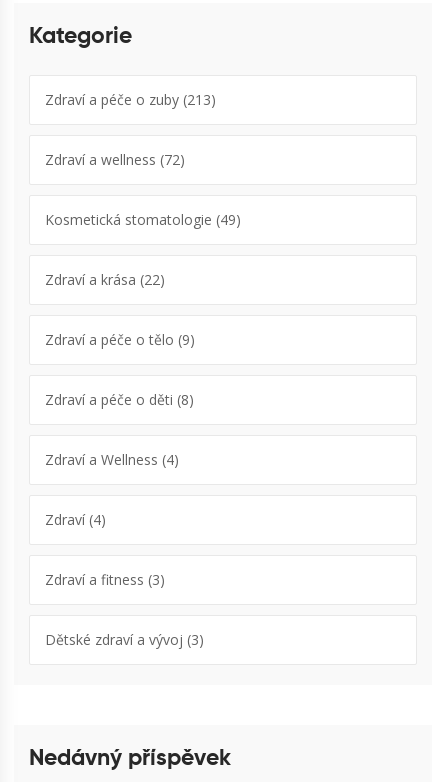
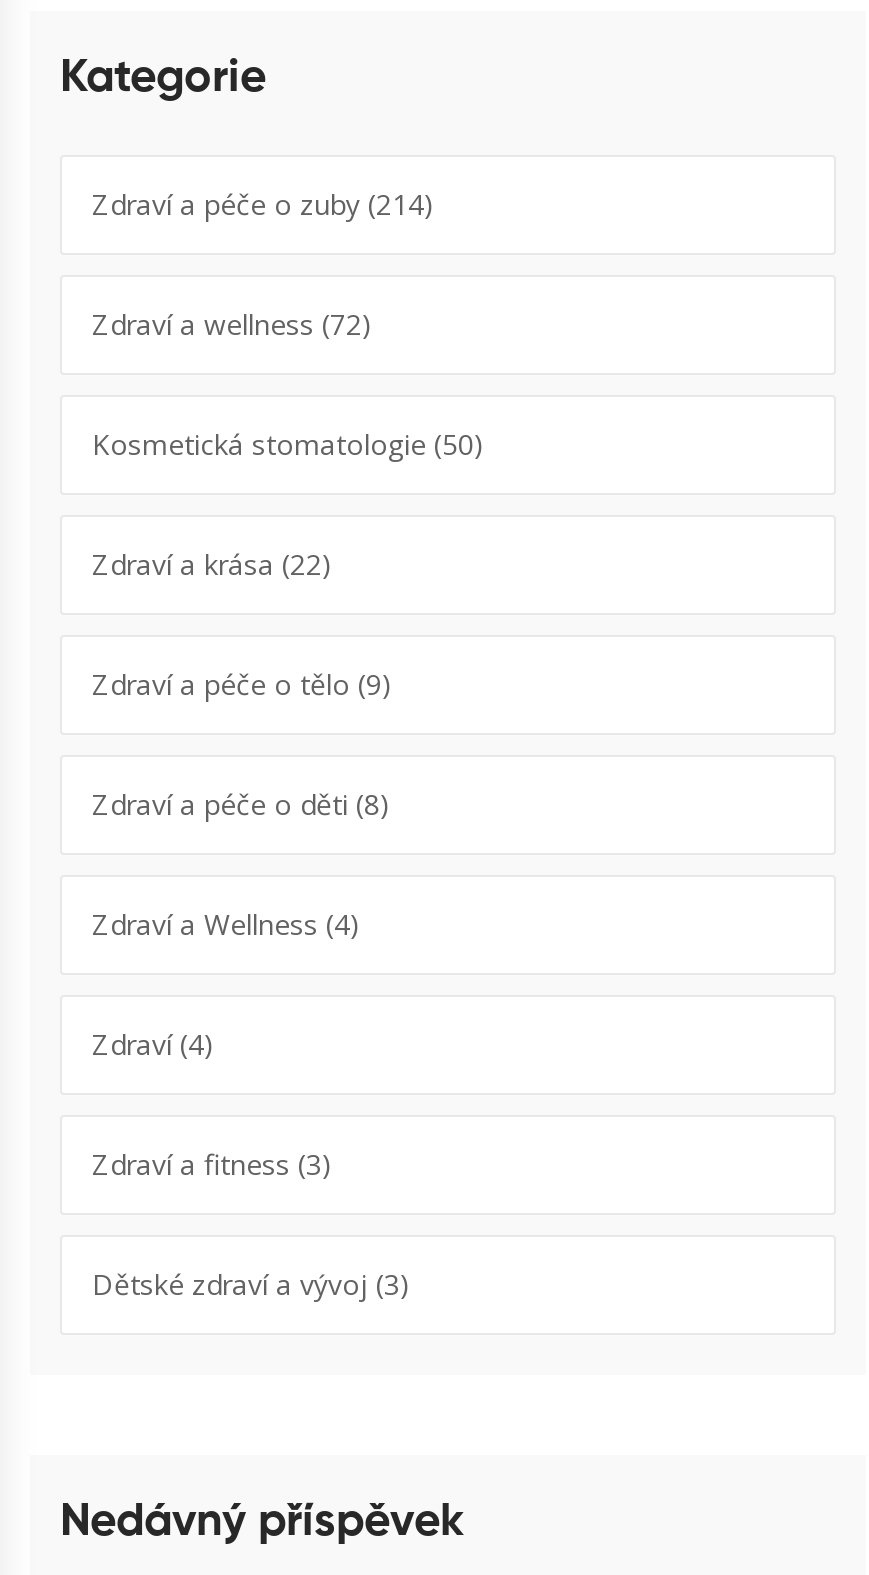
- Zdraví a péče o zuby (213)
+ Zdraví a péče o zuby (214)

- Kosmetická stomatologie (49)
+ Kosmetická stomatologie (50)
